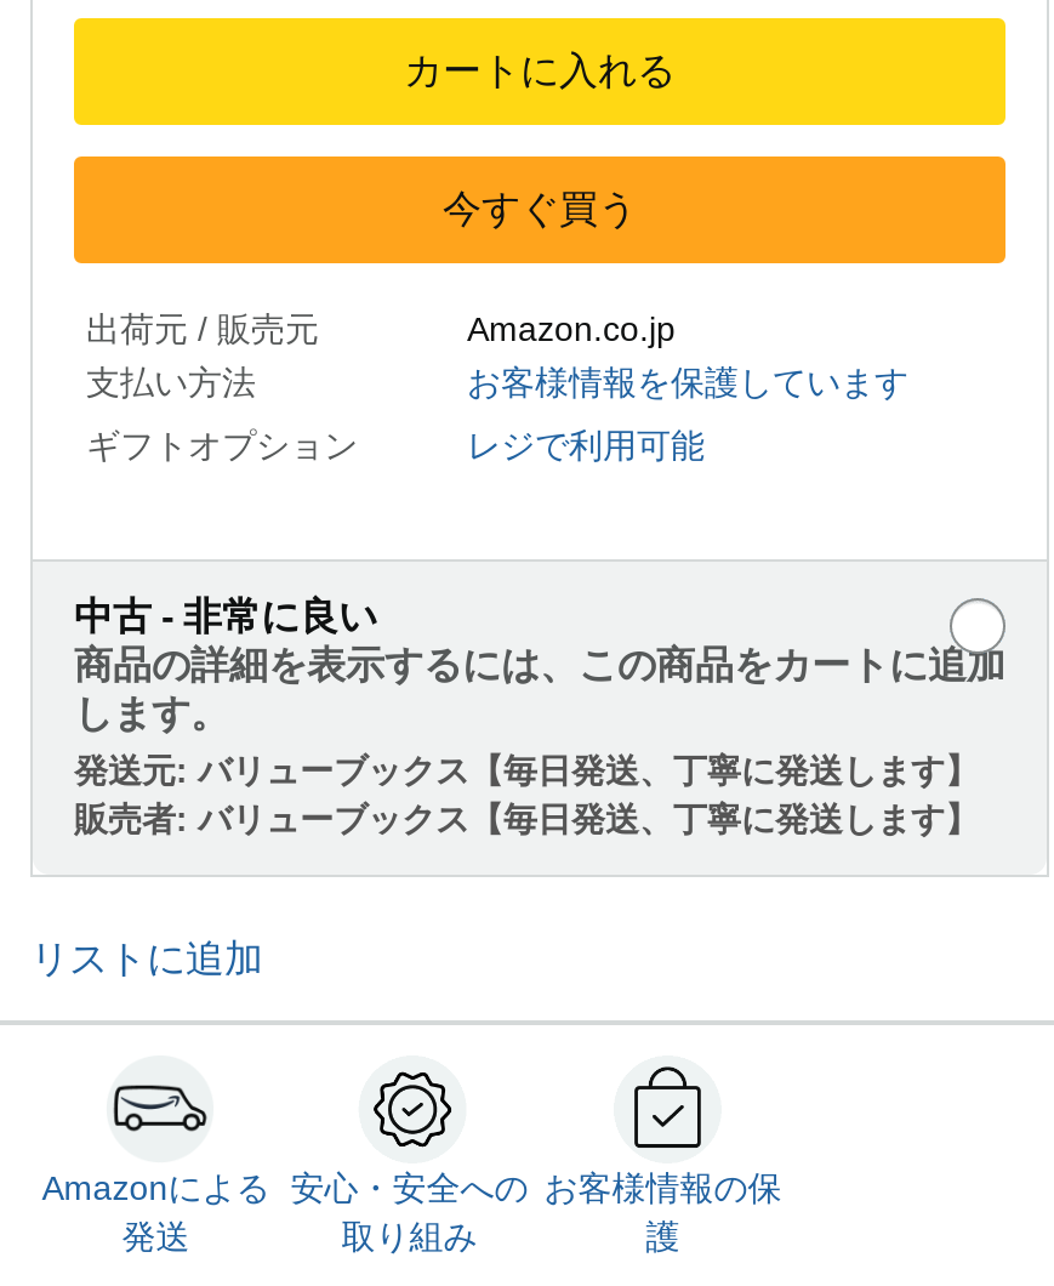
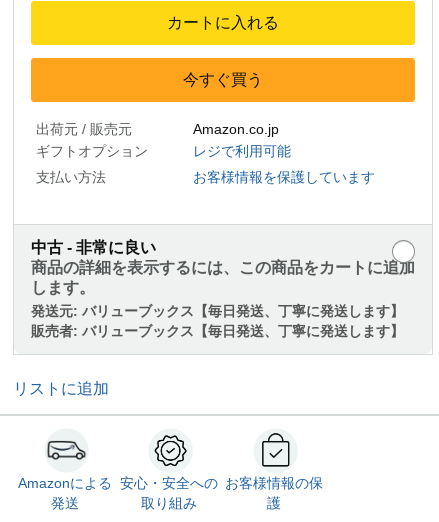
moved down: 支払い方法 | お客様情報を保護しています

moved up: ギフトオプション | レジで利用可能
